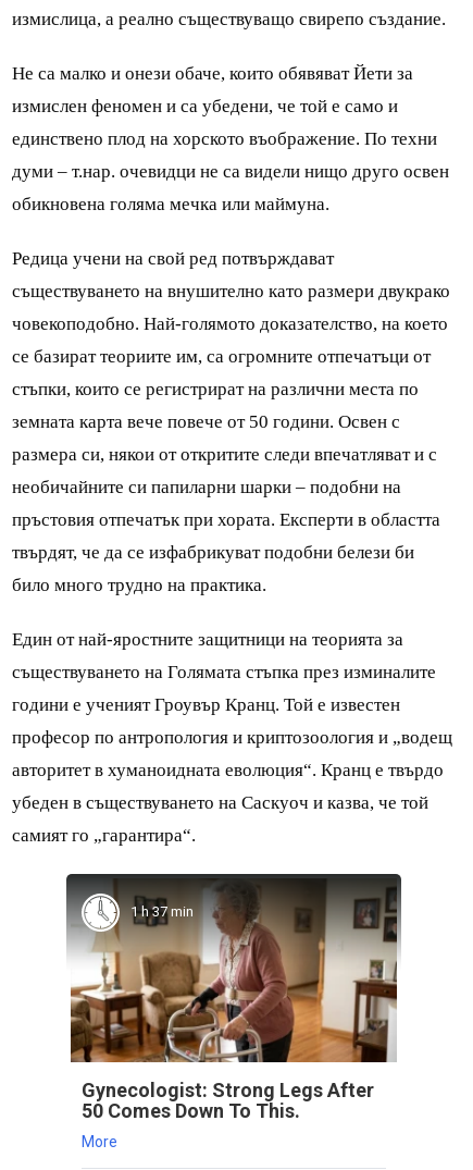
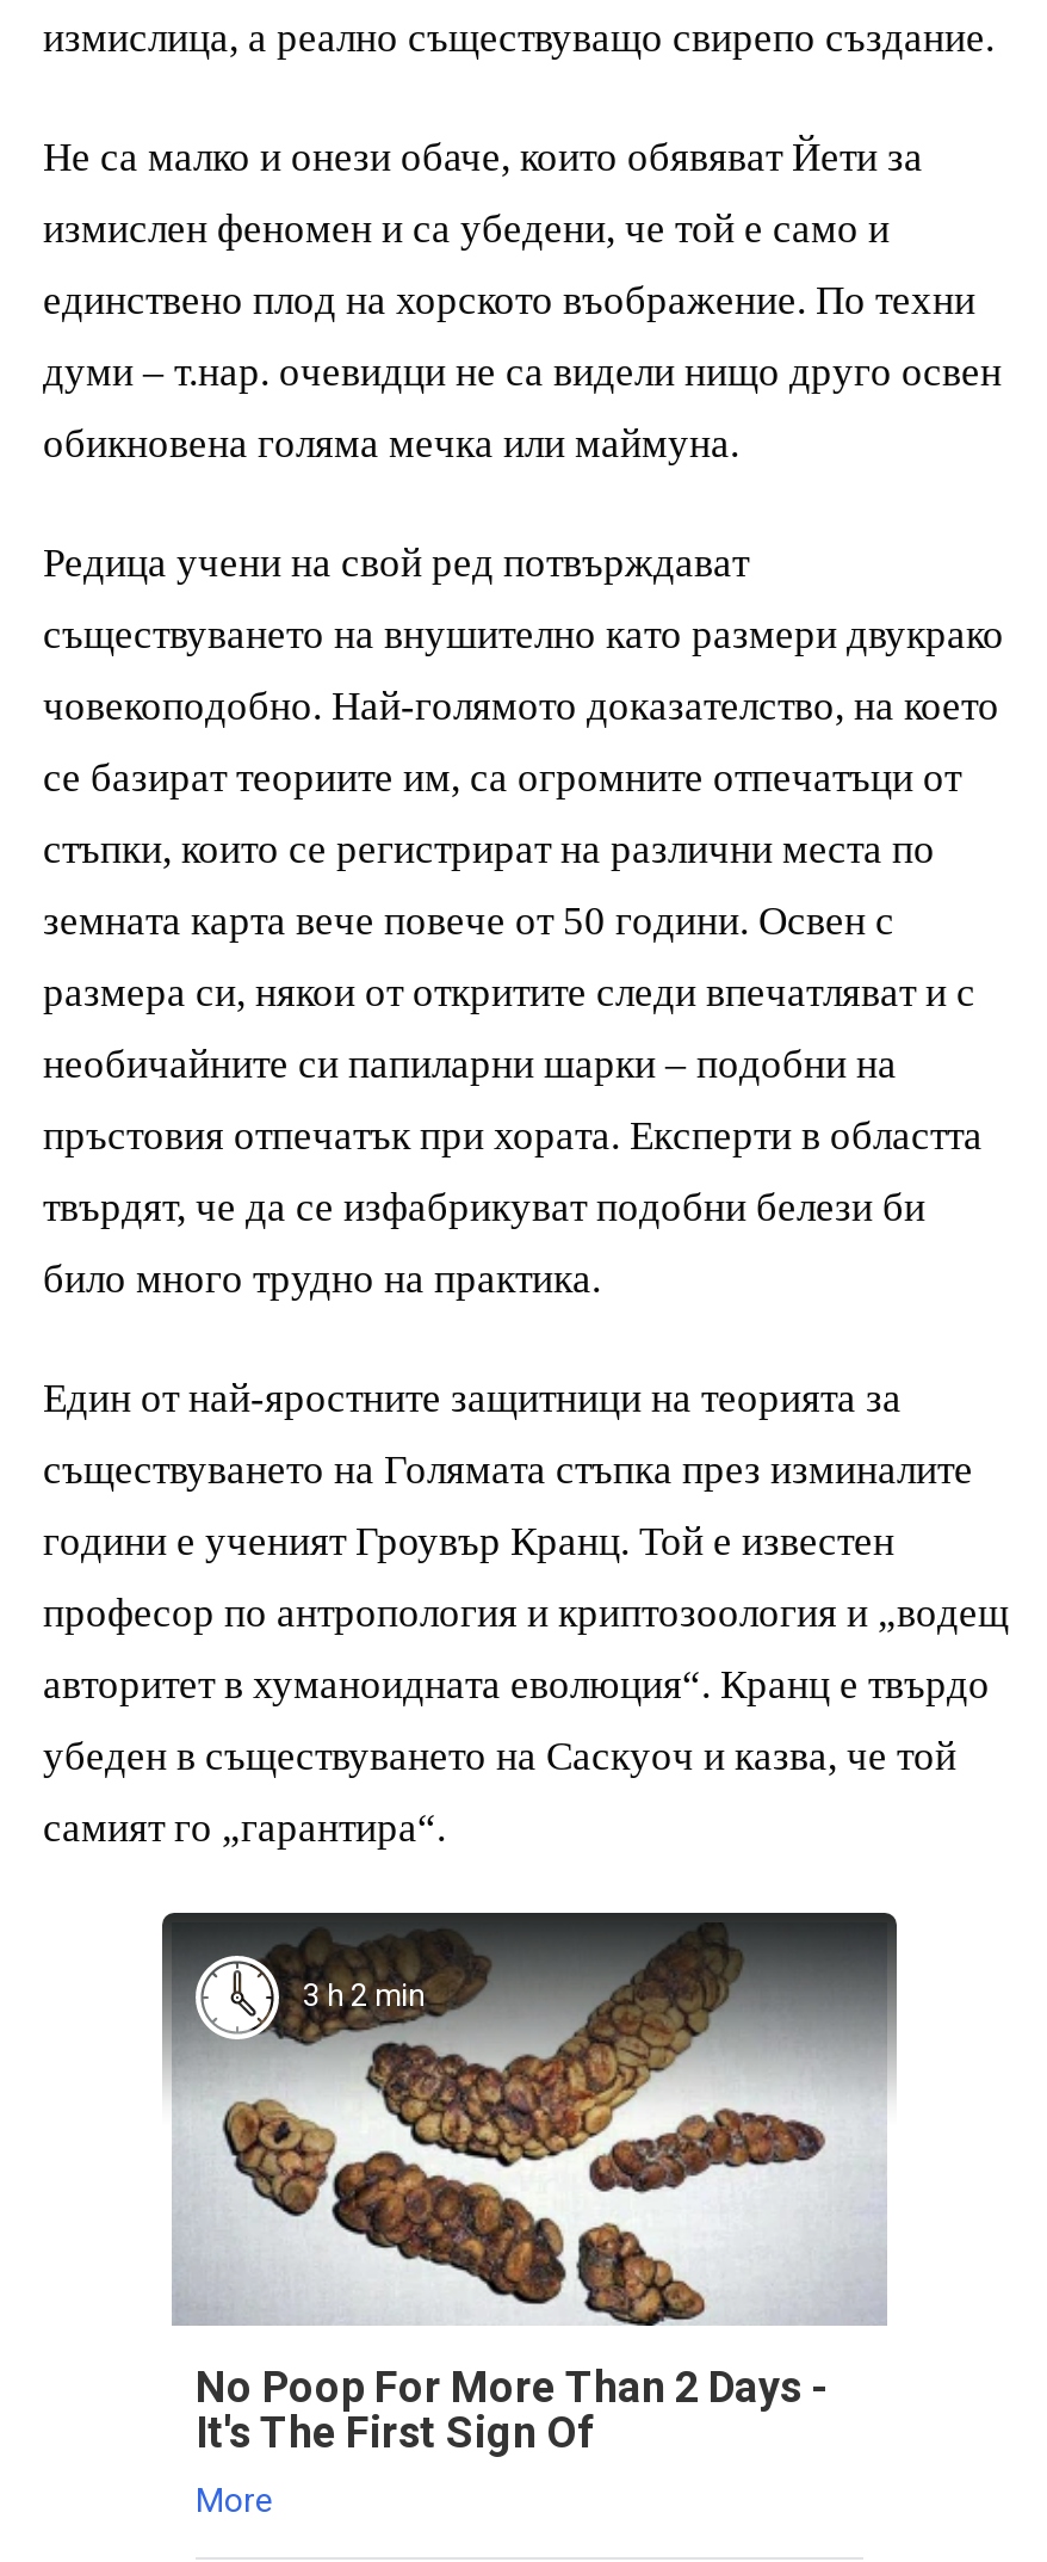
- [image]
- 1 h 37 min
+ [image]
+ 3 h 2 min

- Gynecologist: Strong Legs After
- 50 Comes Down To This.
+ No Poop For More Than 2 Days -
+ It's The First Sign Of
